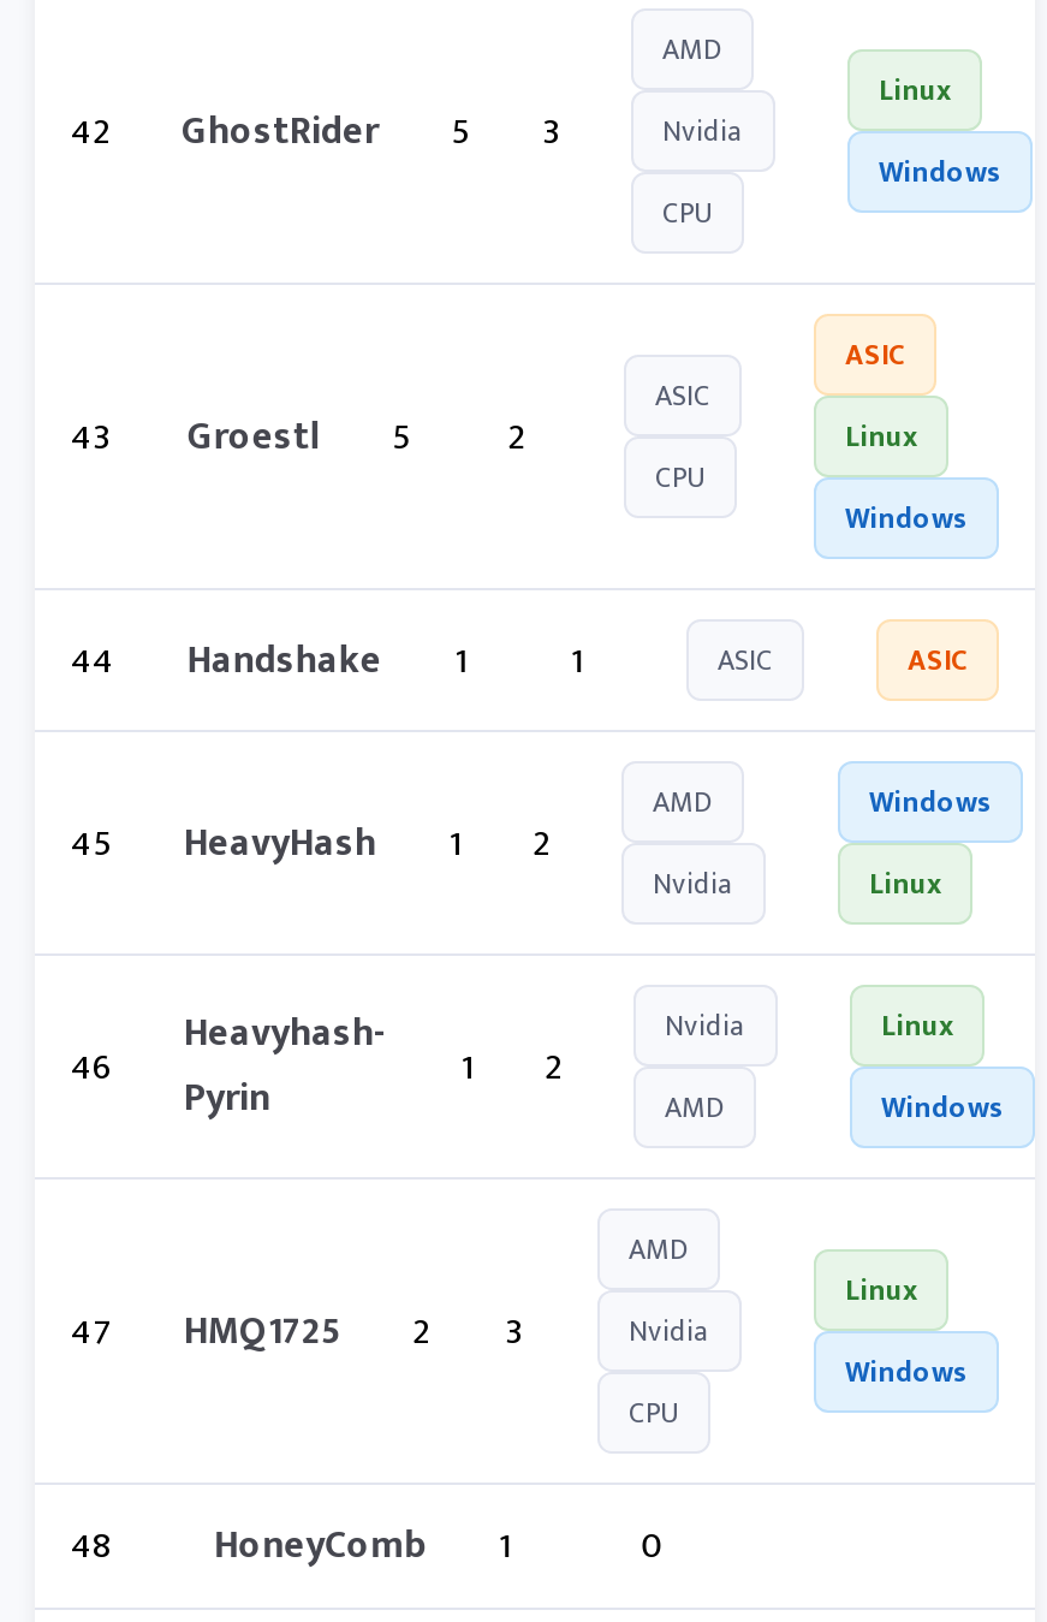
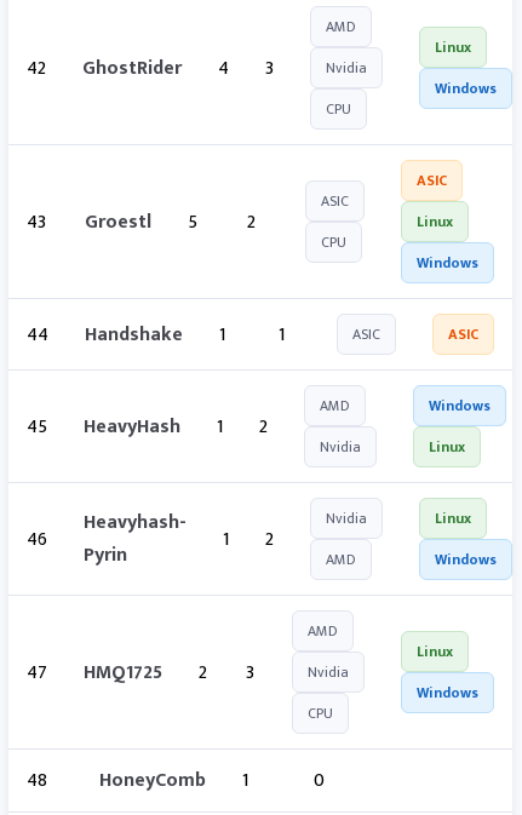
- 42 GhostRider 5 3
+ 42 GhostRider 4 3
